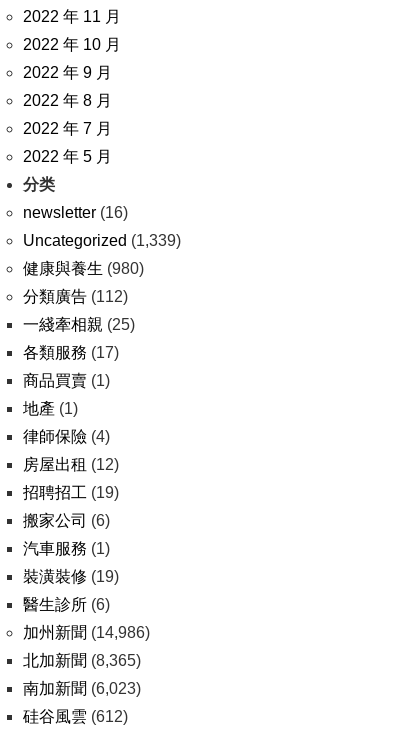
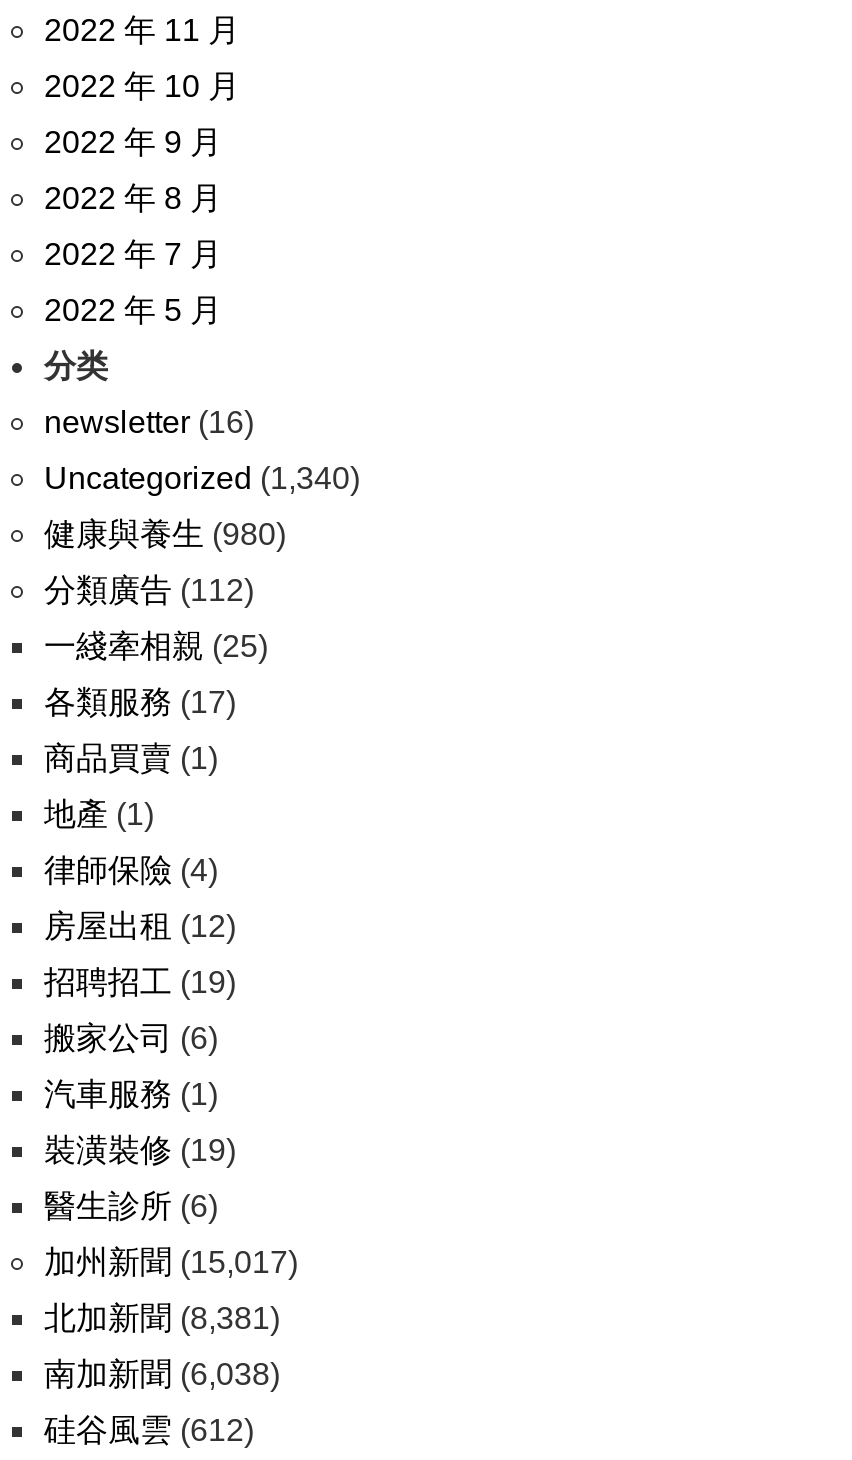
- Uncategorized (1,339)
+ Uncategorized (1,340)

- 加州新聞(14,986)
+ 加州新聞(15,017)

- 北加新聞(8,365)
+ 北加新聞(8,381)

- 南加新聞(6,023)
+ 南加新聞(6,038)
